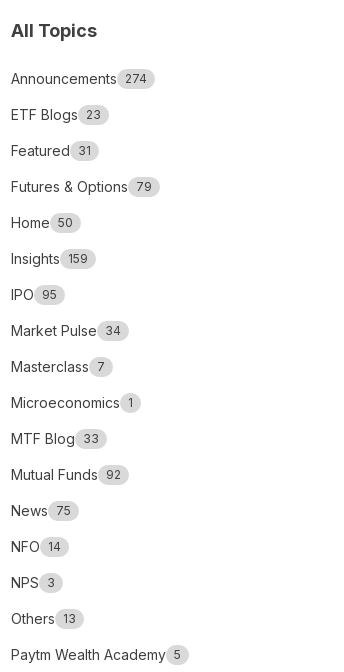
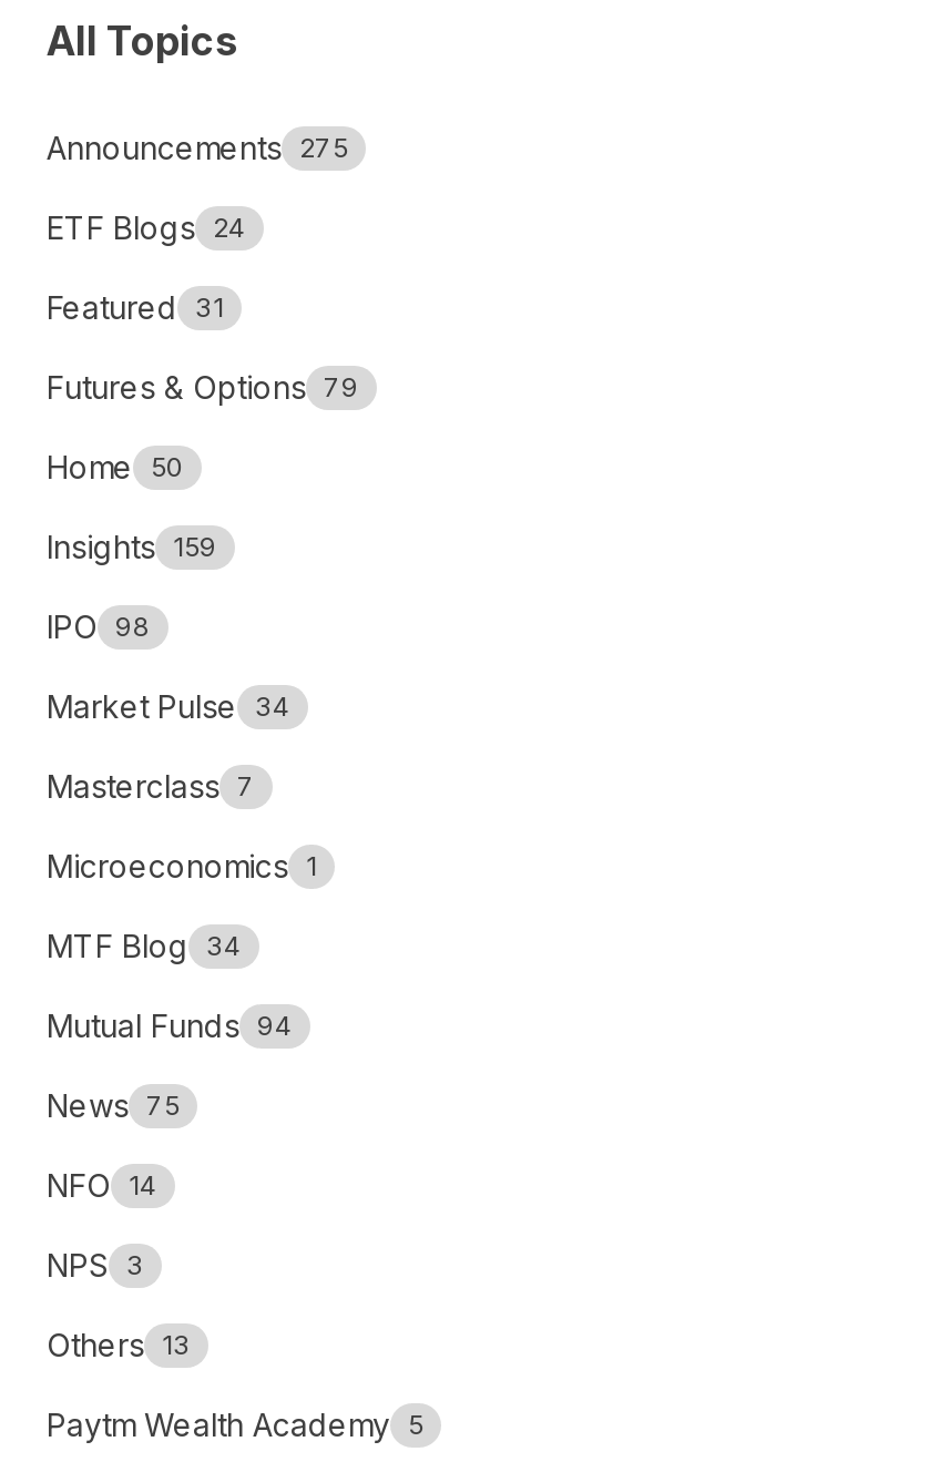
- Announcements 274
+ Announcements 275

- ETF Blogs 23
+ ETF Blogs 24

- IPO 95
+ IPO 98

- MTF Blog 33
+ MTF Blog 34

- Mutual Funds 92
+ Mutual Funds 94
